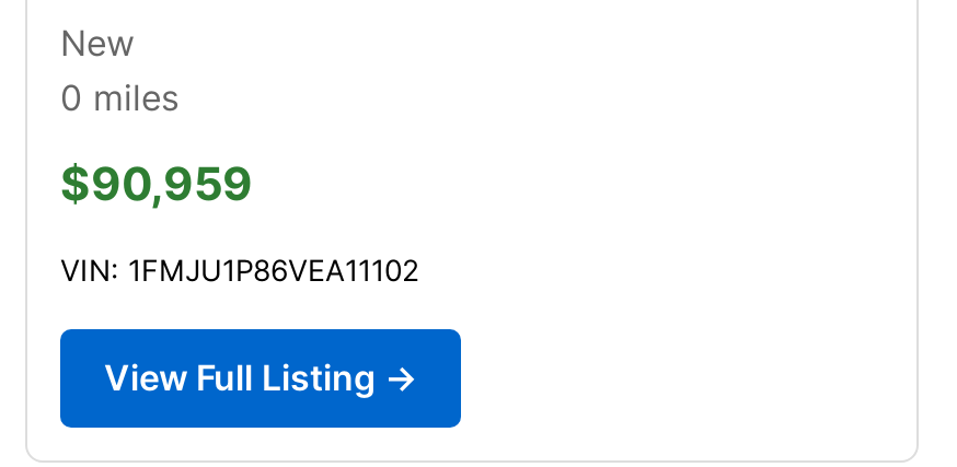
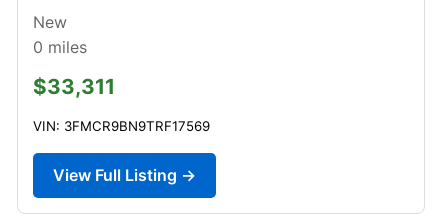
- $90,959
+ $33,311

- VIN: 1FMJU1P86VEA11102
+ VIN: 3FMCR9BN9TRF17569
